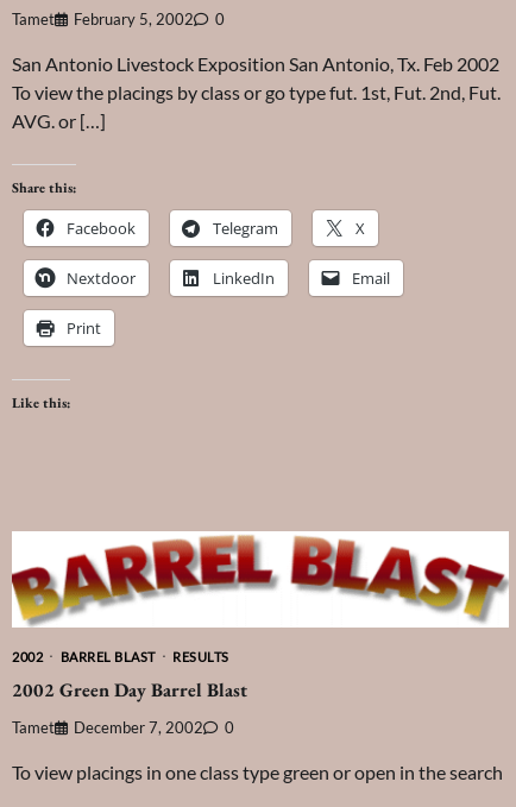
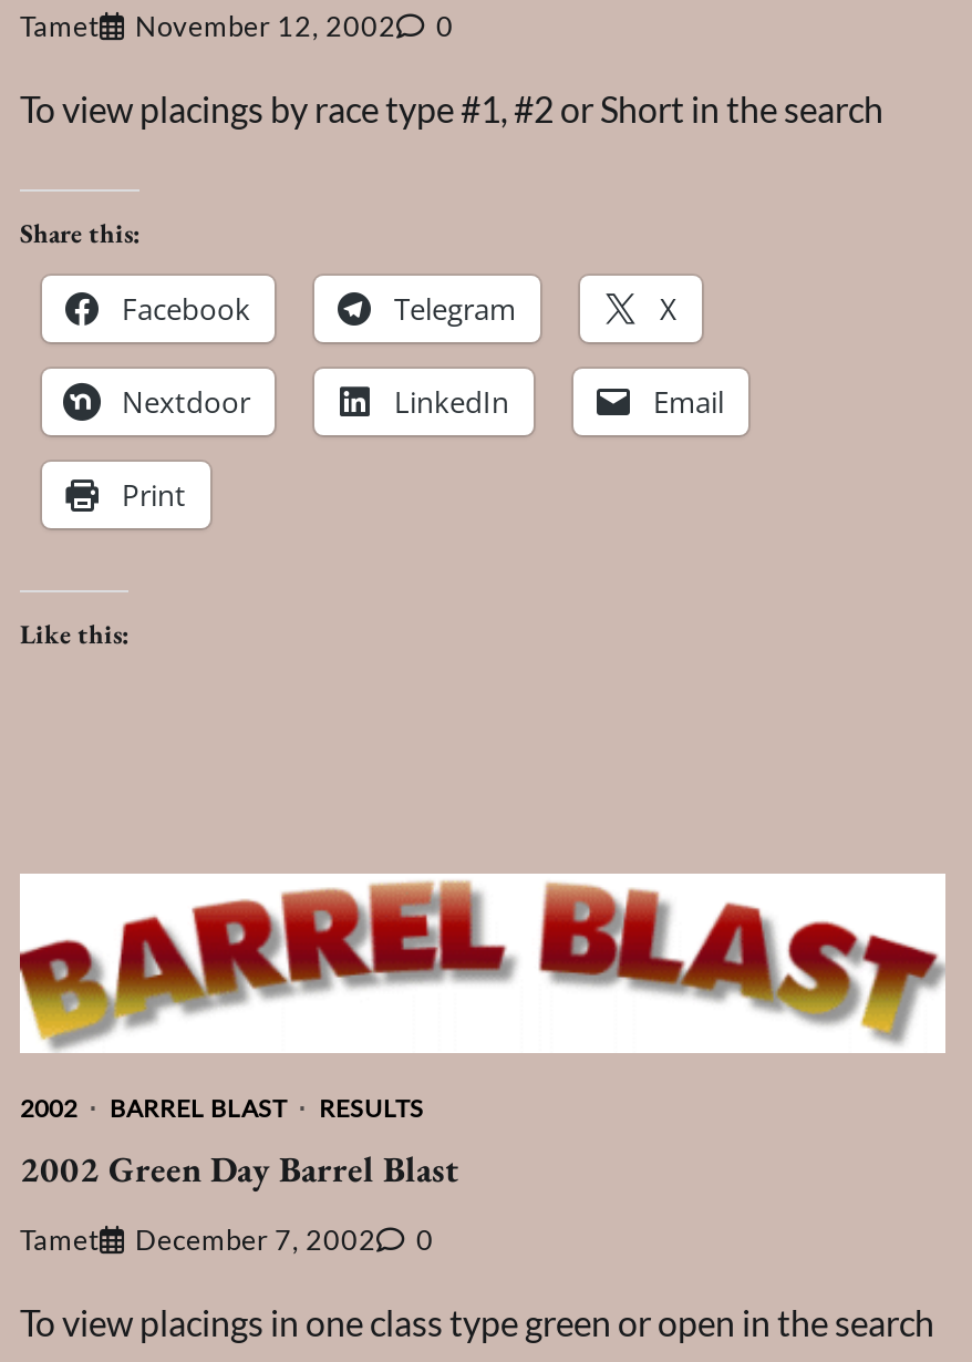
- Tamet February 5, 2002 0
+ Tamet November 12, 2002 0

- San Antonio Livestock Exposition San Antonio, Tx. Feb 2002
- To view the placings by class or go type fut. 1st, Fut. 2nd, Fut.
- AVG. or […]
+ To view placings by race type #1, #2 or Short in the search
